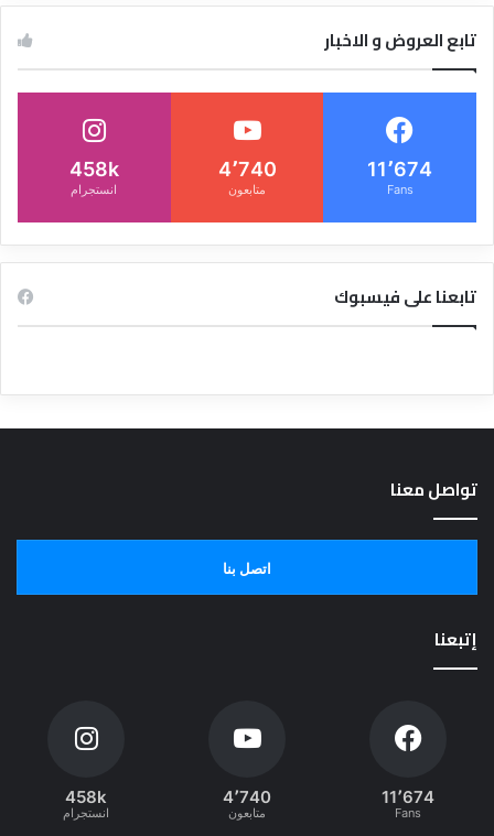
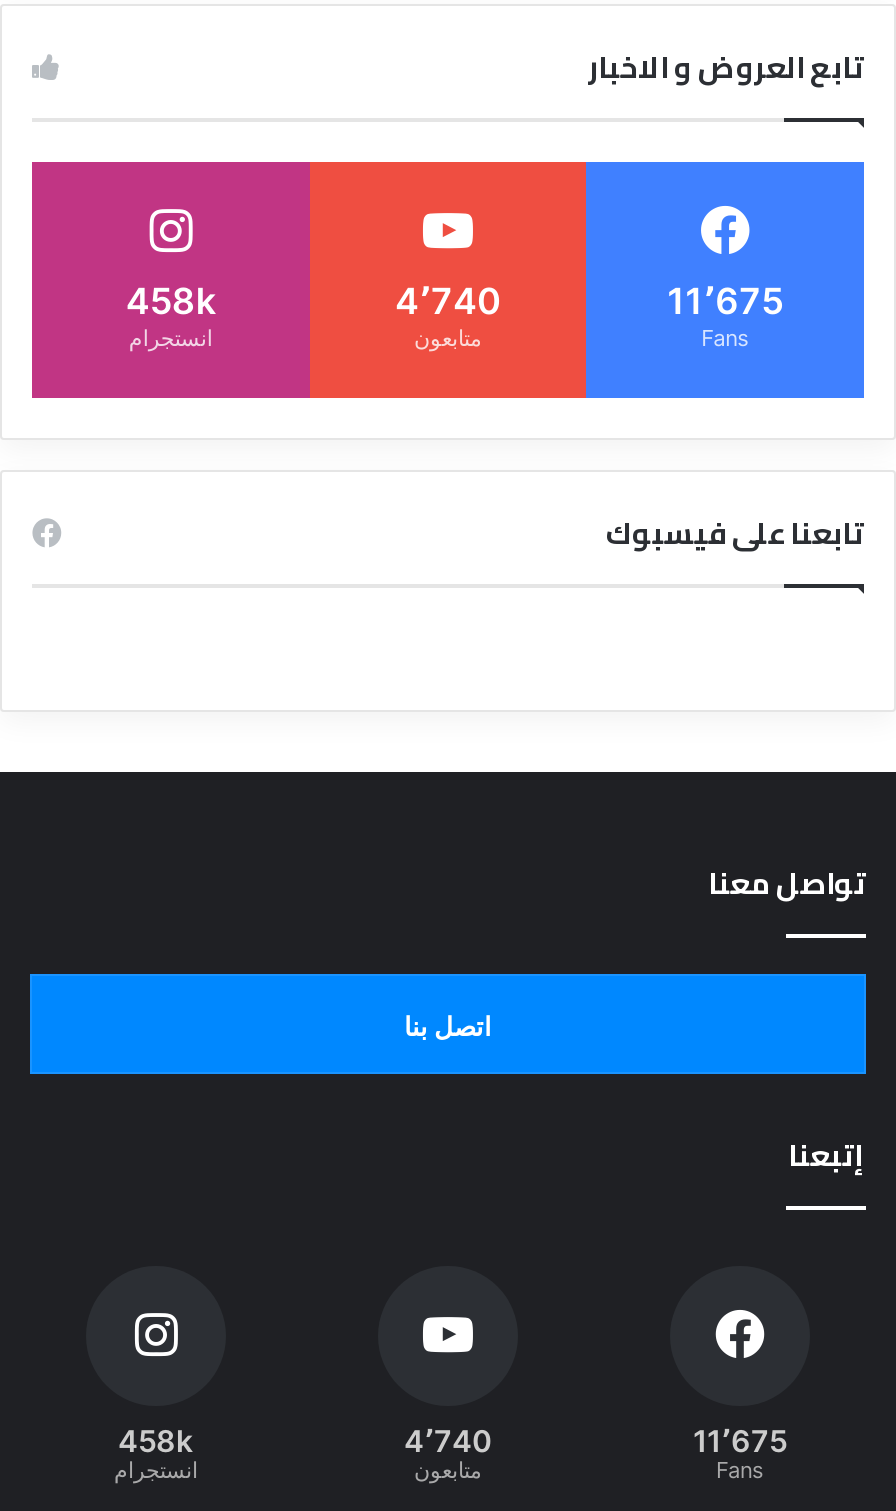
- 11٬674
+ 11٬675

- 11٬674
+ 11٬675
